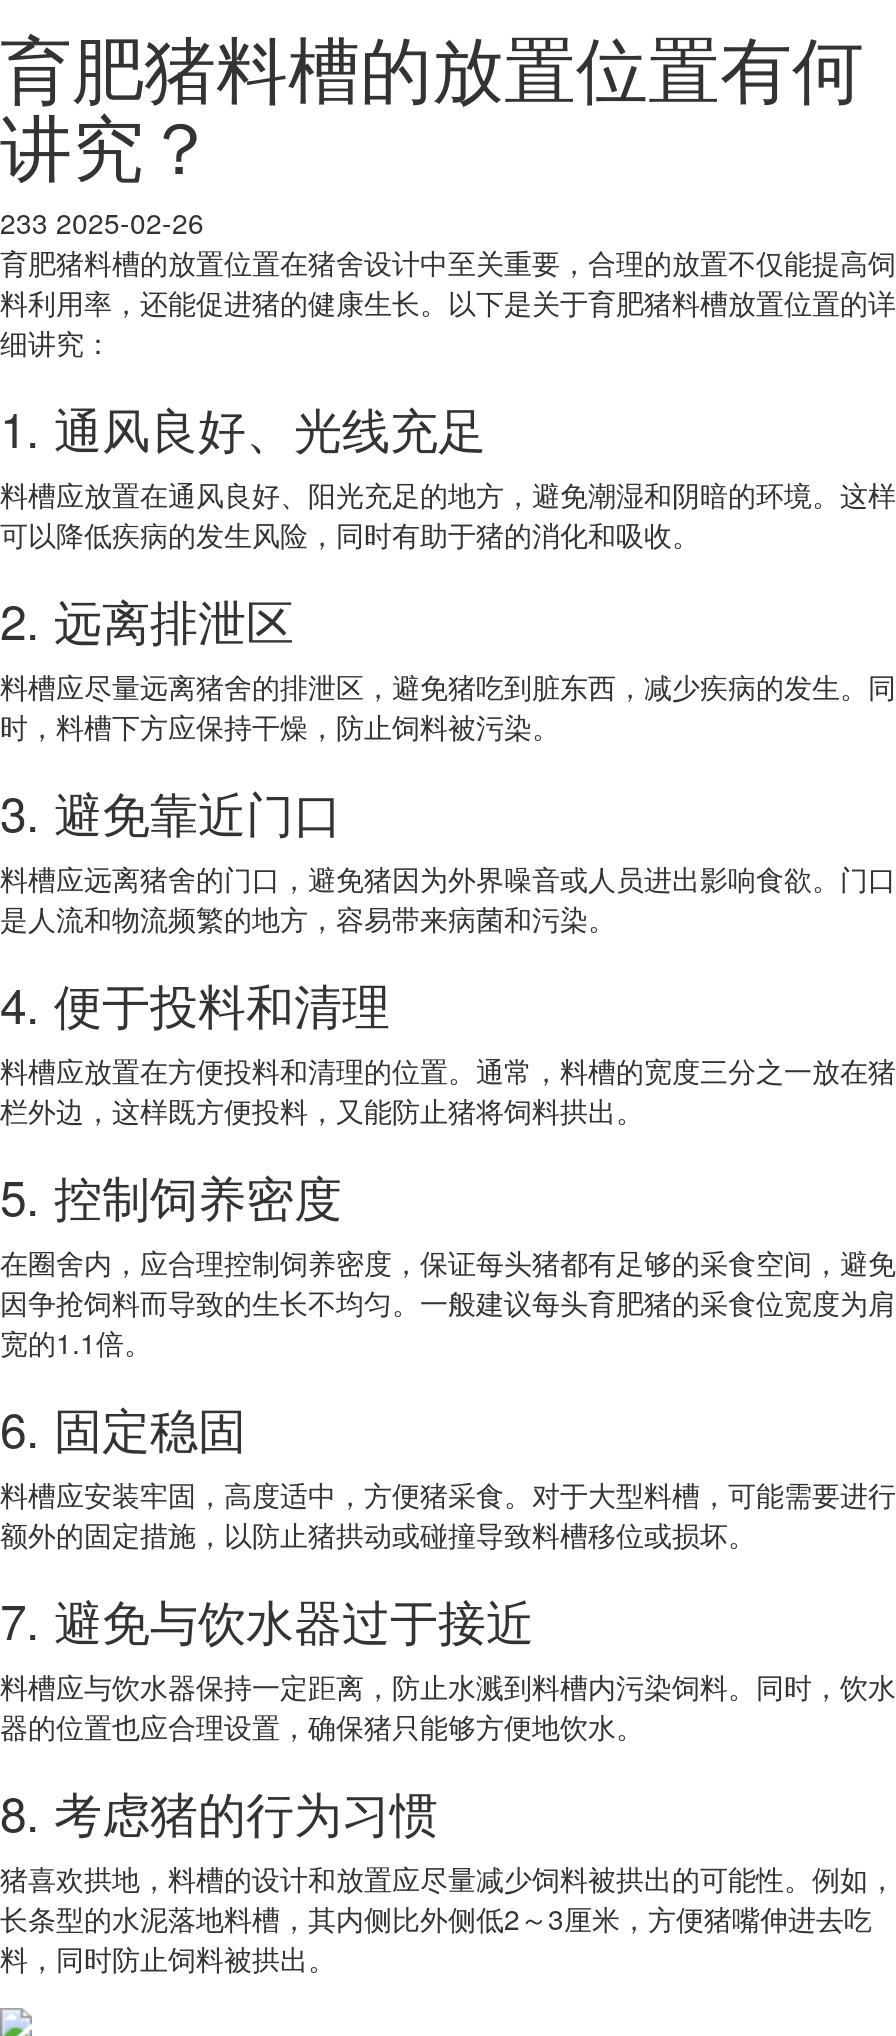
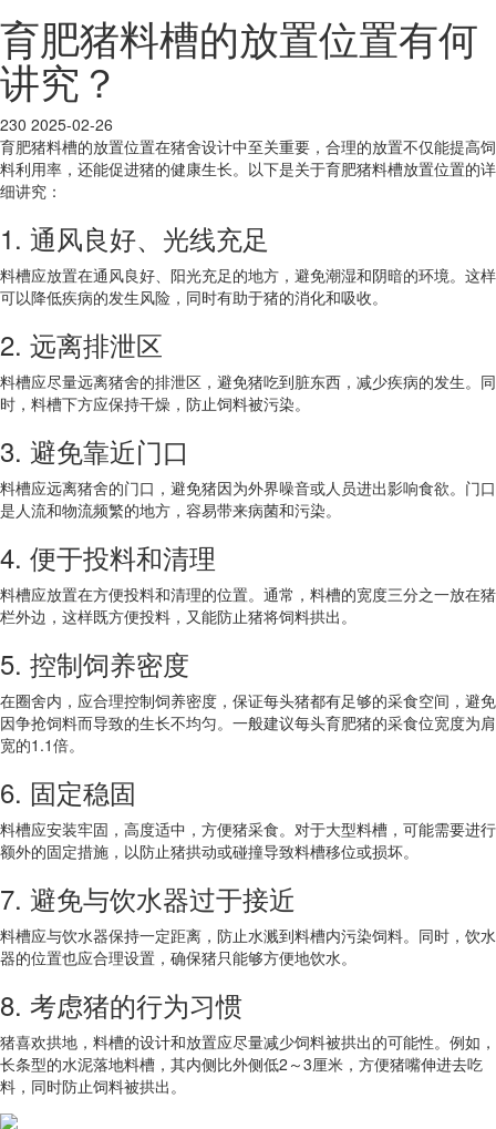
- 233 2025-02-26
+ 230 2025-02-26
